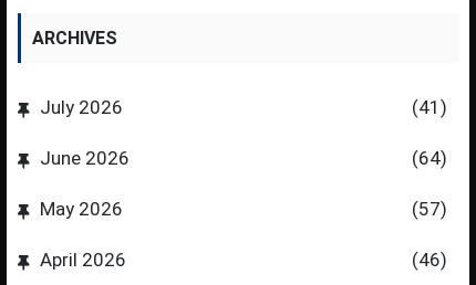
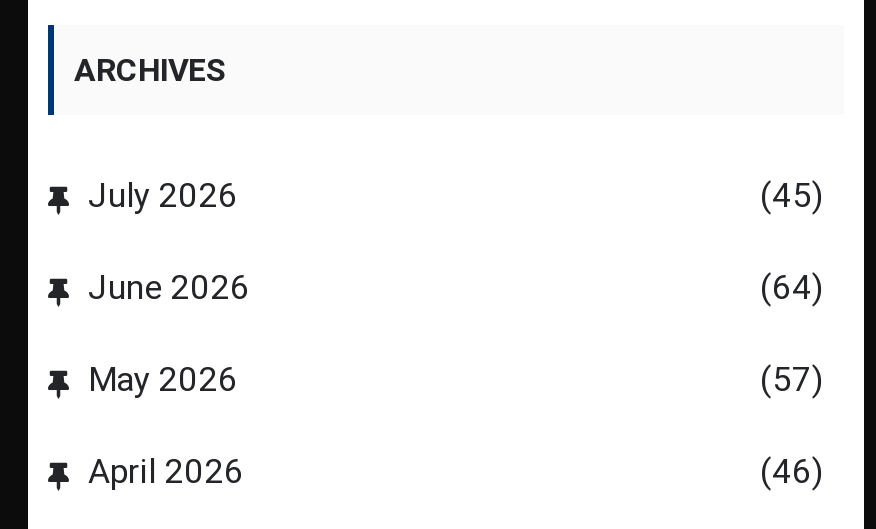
- (41)
+ (45)
